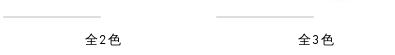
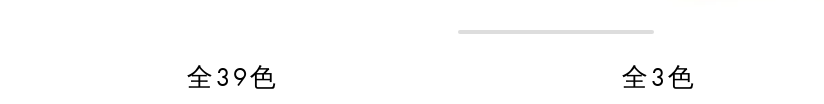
- 全2色
+ 全39色
